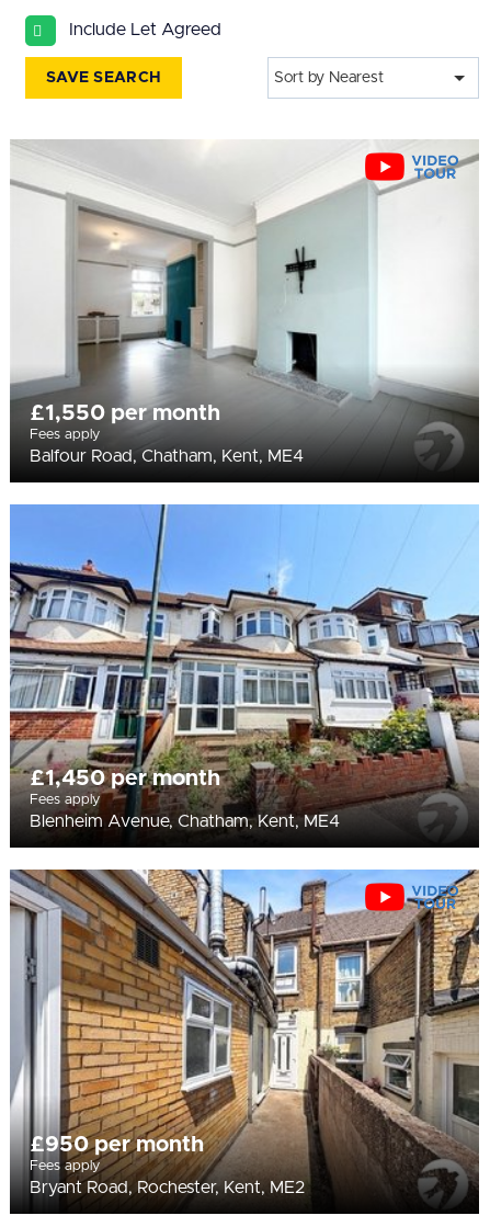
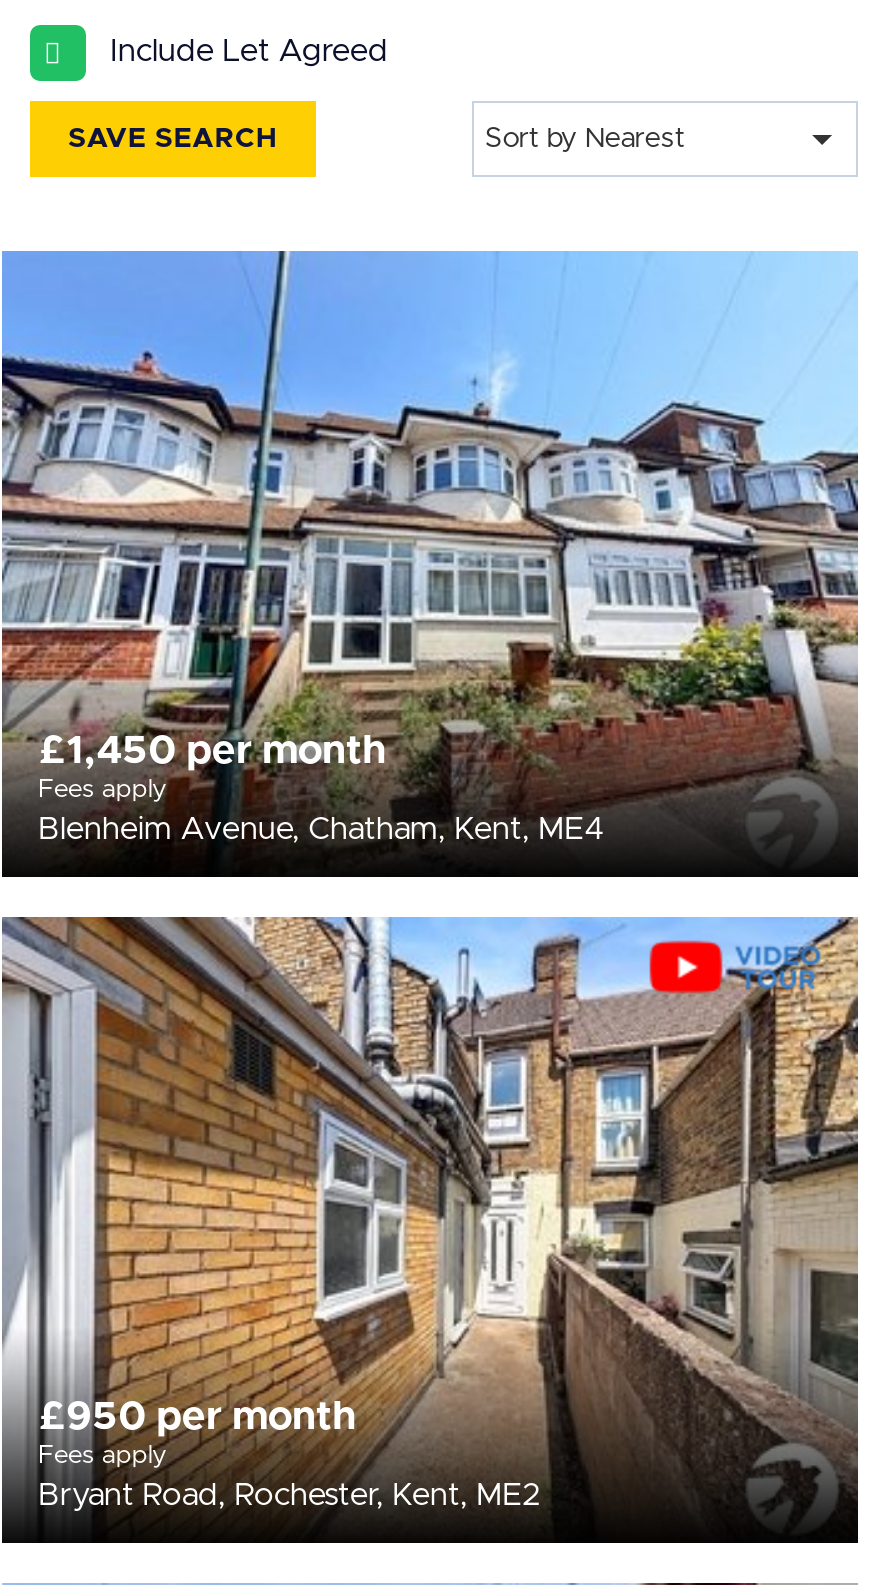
- [image]
- £1,550 per month
- Fees apply
- Balfour Road, Chatham, Kent, ME4
